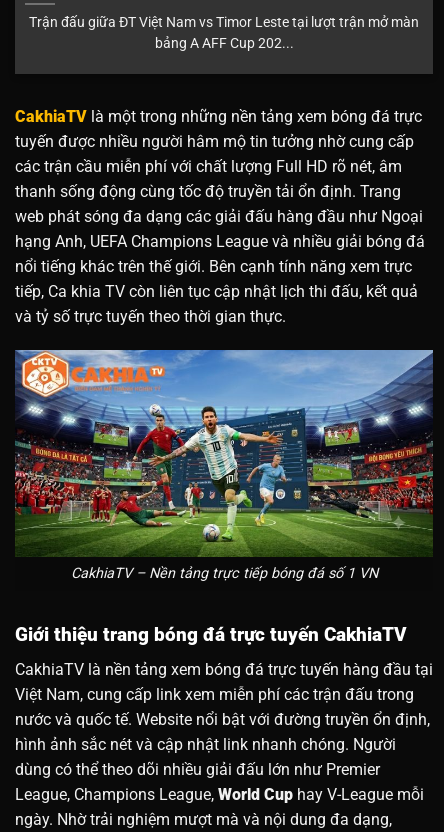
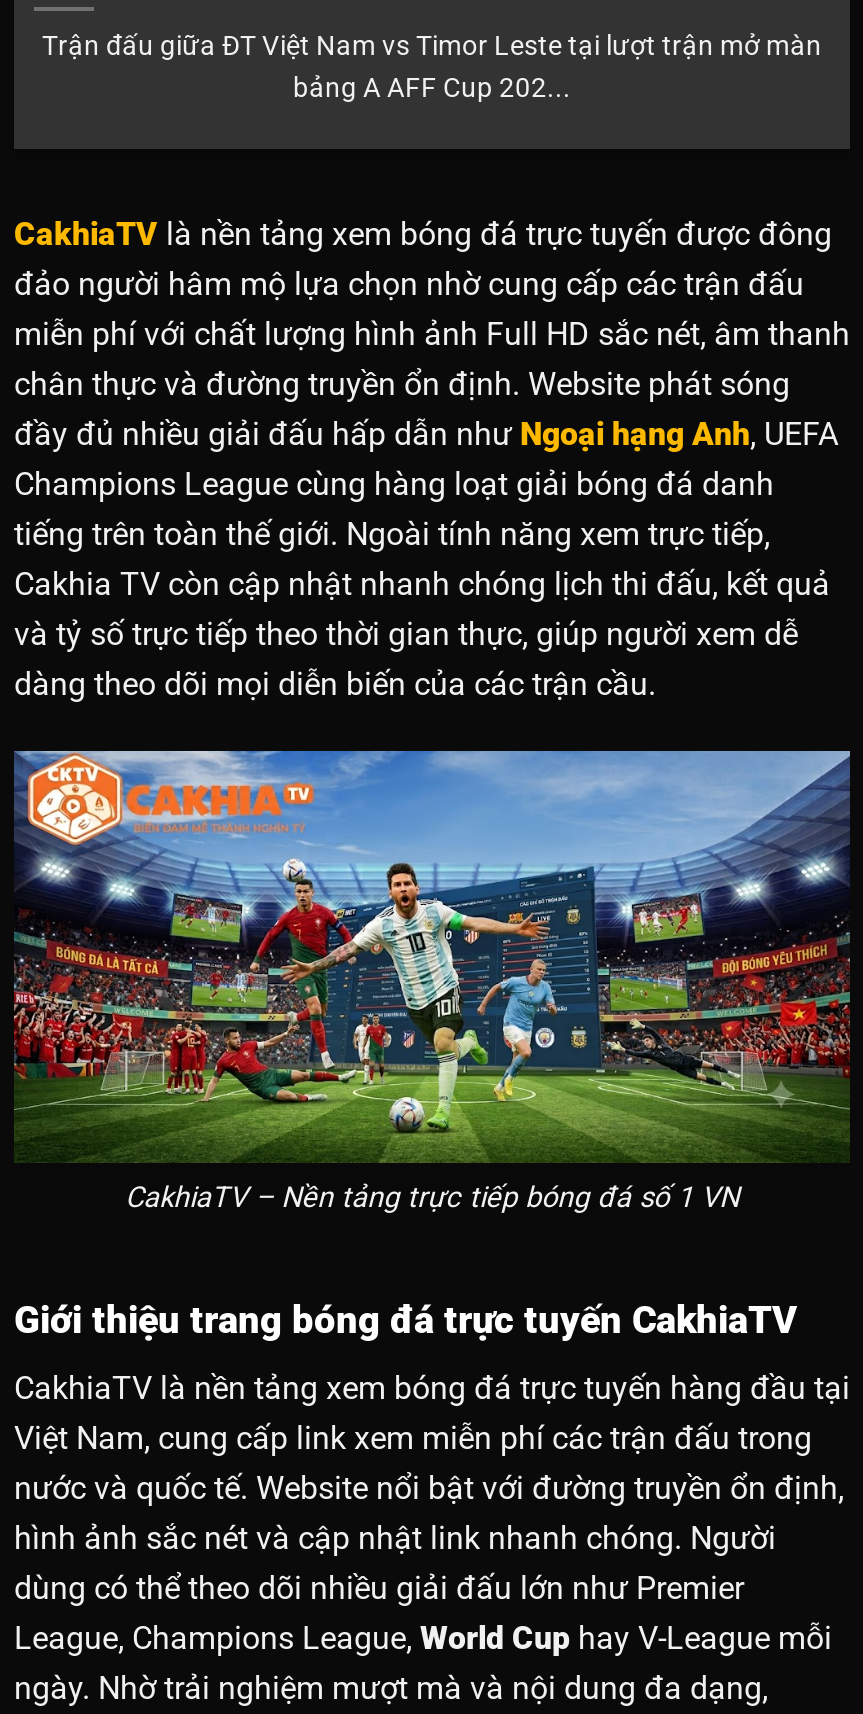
- CakhiaTV là một trong những nền tảng xem bóng đá trực
- tuyến được nhiều người hâm mộ tin tưởng nhờ cung cấp
- các trận cầu miễn phí với chất lượng Full HD rõ nét, âm
- thanh sống động cùng tốc độ truyền tải ổn định. Trang
- web phát sóng đa dạng các giải đấu hàng đầu như Ngoại
- hạng Anh, UEFA Champions League và nhiều giải bóng đá
- nổi tiếng khác trên thế giới. Bên cạnh tính năng xem trực
- tiếp, Ca khia TV còn liên tục cập nhật lịch thi đấu, kết quả
- và tỷ số trực tuyến theo thời gian thực.
+ CakhiaTV là nền tảng xem bóng đá trực tuyến được đông
+ đảo người hâm mộ lựa chọn nhờ cung cấp các trận đấu
+ miễn phí với chất lượng hình ảnh Full HD sắc nét, âm thanh
+ chân thực và đường truyền ổn định. Website phát sóng
+ đầy đủ nhiều giải đấu hấp dẫn như Ngoại hạng Anh, UEFA
+ Champions League cùng hàng loạt giải bóng đá danh
+ tiếng trên toàn thế giới. Ngoài tính năng xem trực tiếp,
+ Cakhia TV còn cập nhật nhanh chóng lịch thi đấu, kết quả
+ và tỷ số trực tiếp theo thời gian thực, giúp người xem dễ
+ dàng theo dõi mọi diễn biến của các trận cầu.
